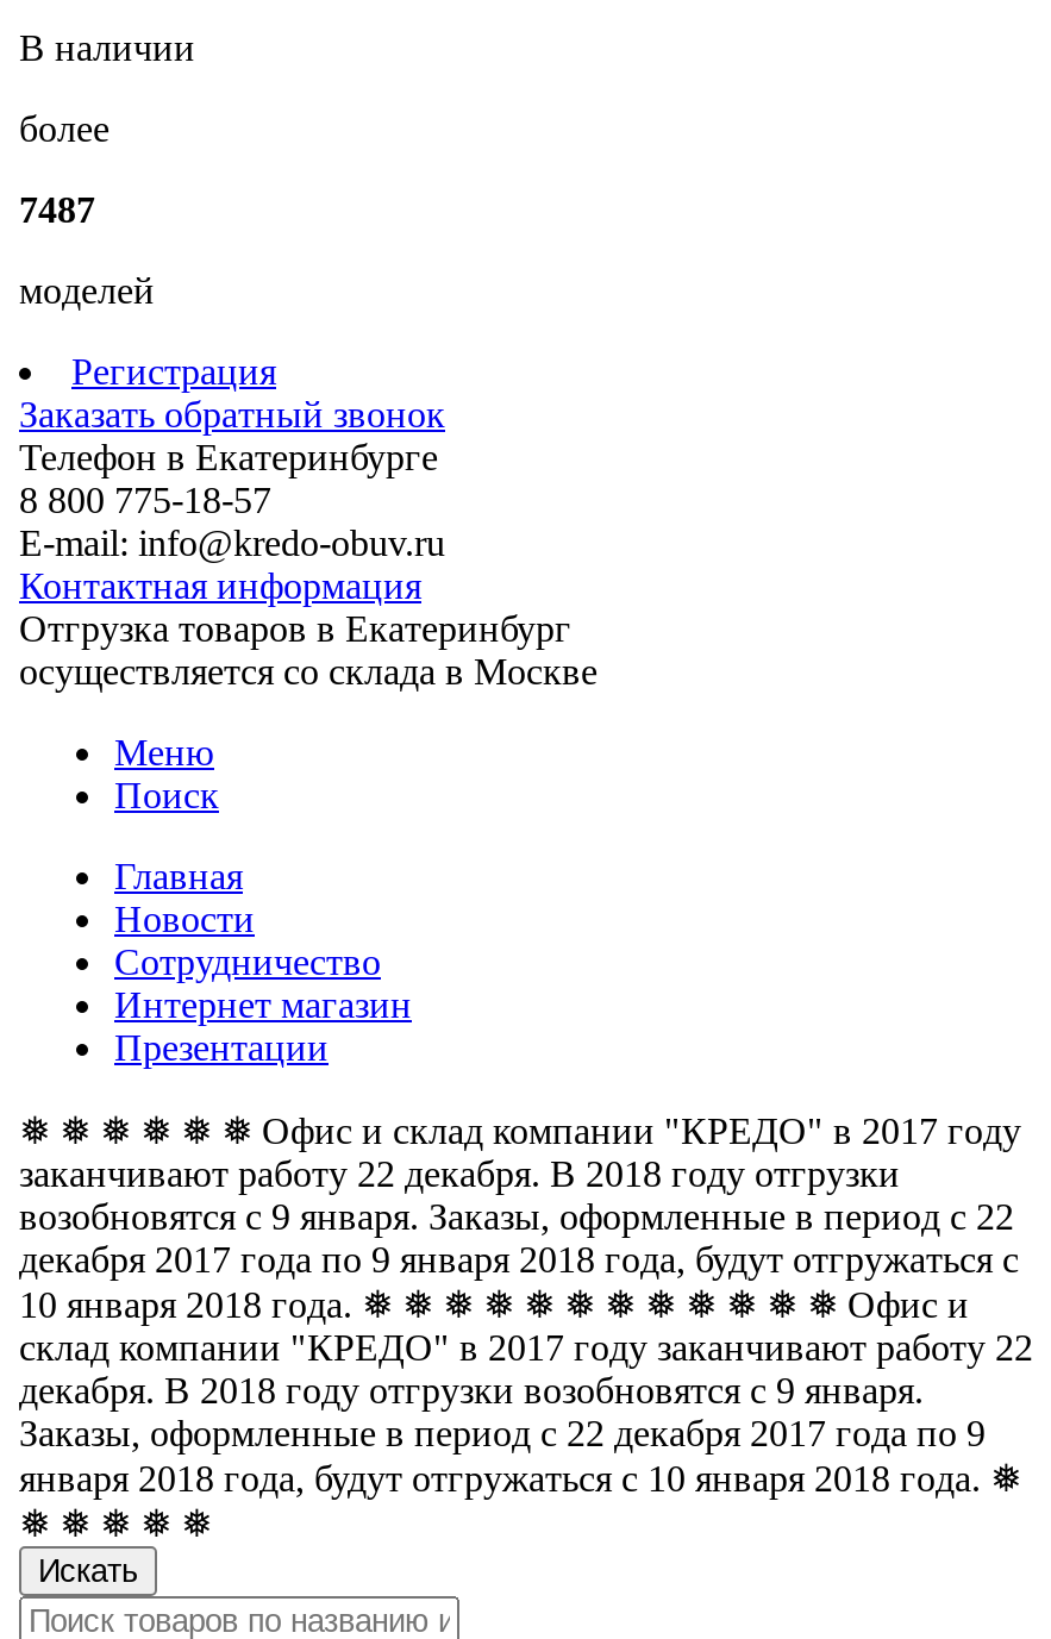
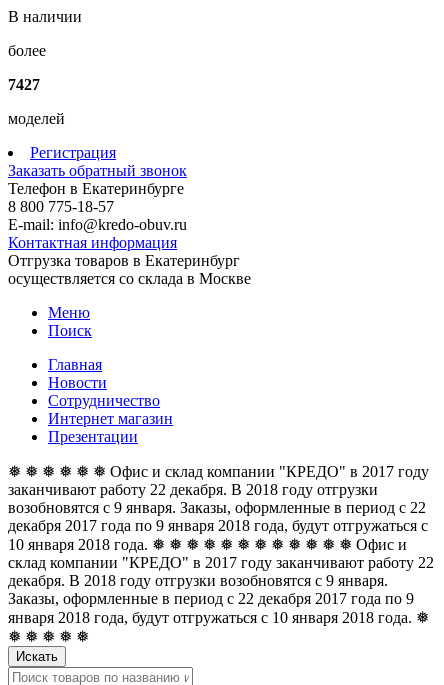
- 7487
+ 7427
